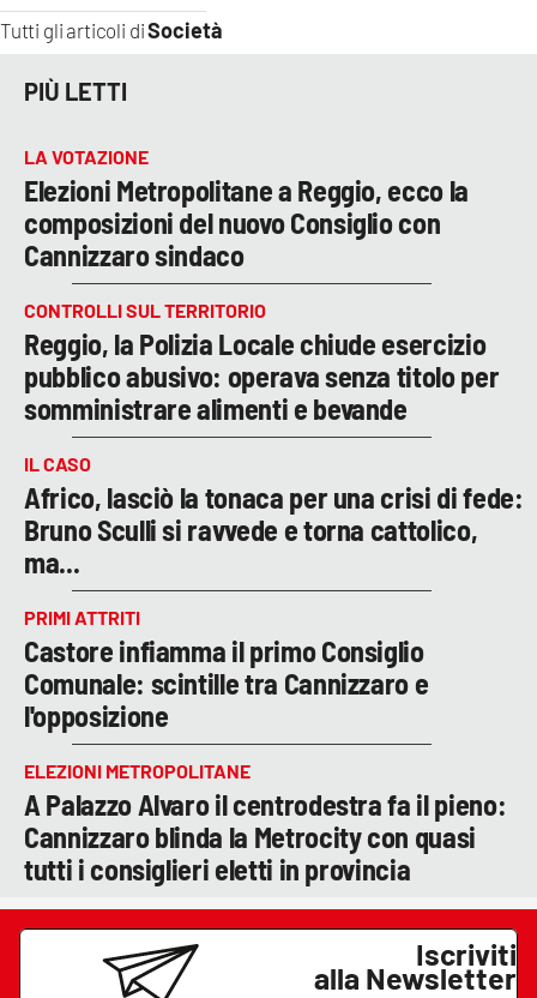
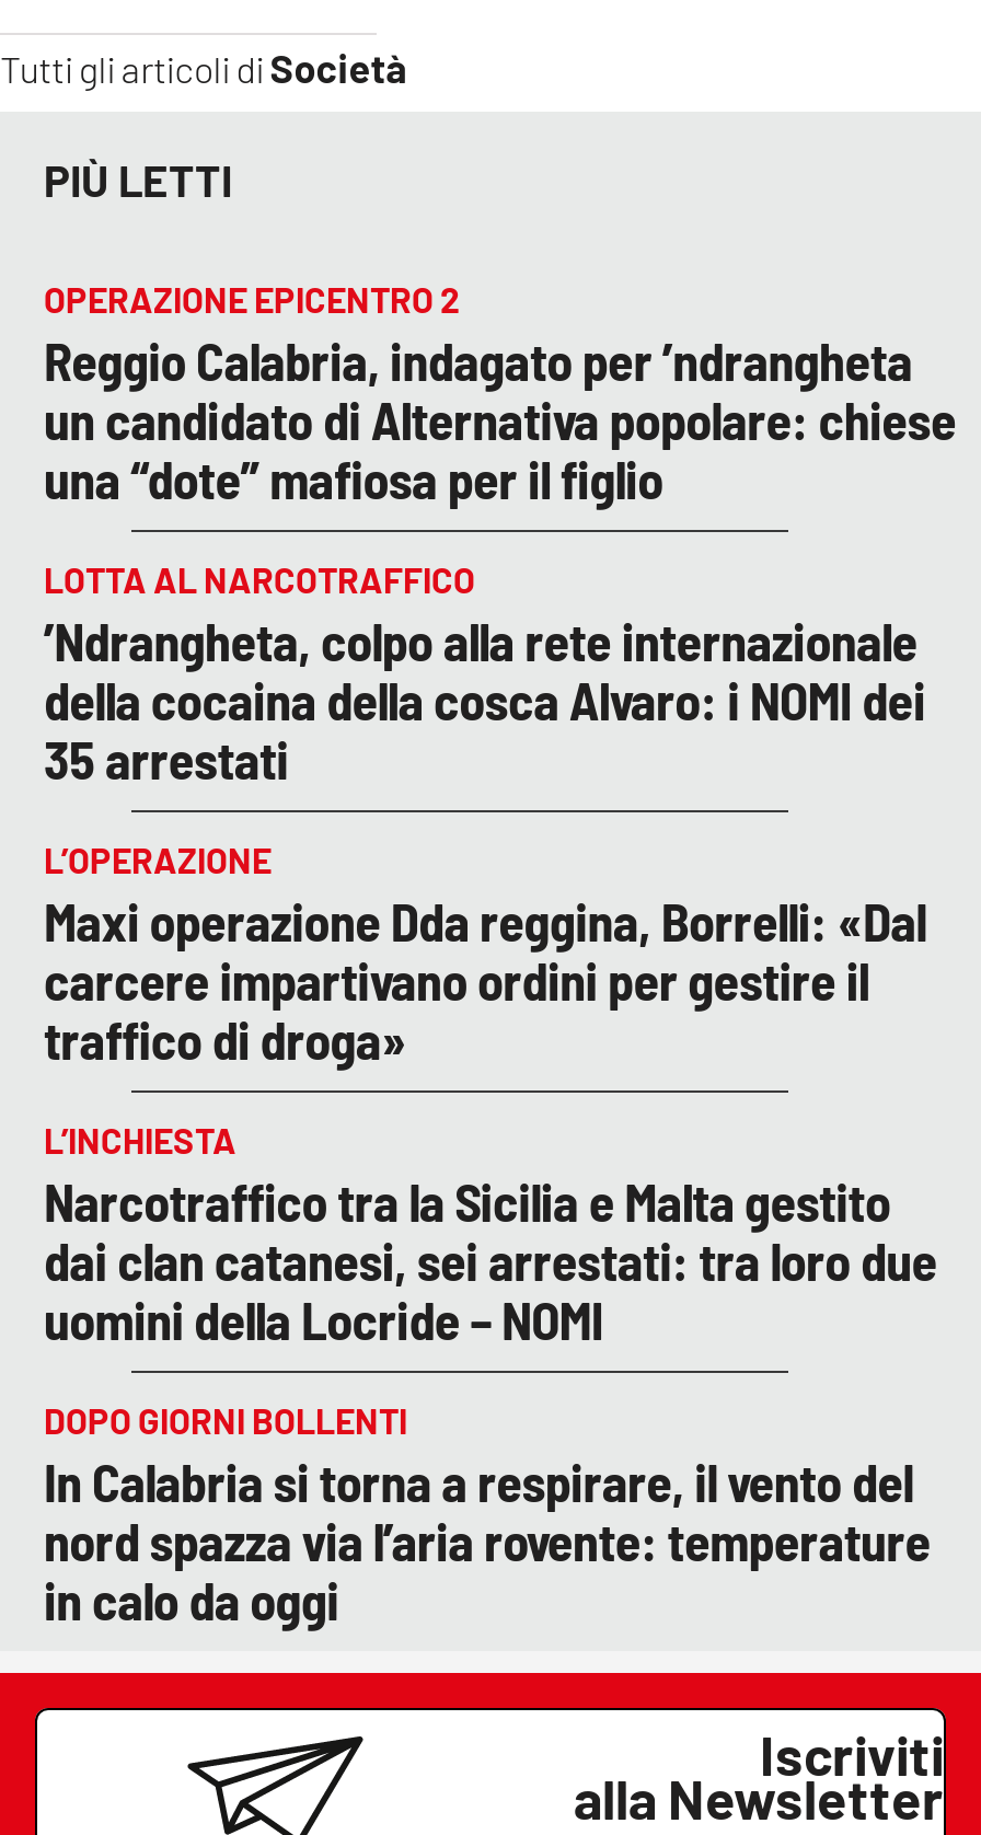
- LA VOTAZIONE
- Elezioni Metropolitane a Reggio, ecco la
- composizioni del nuovo Consiglio con
- Cannizzaro sindaco
+ OPERAZIONE EPICENTRO 2
+ Reggio Calabria, indagato per ’ndrangheta
+ un candidato di Alternativa popolare: chiese
+ una “dote” mafiosa per il figlio

- CONTROLLI SUL TERRITORIO
- Reggio, la Polizia Locale chiude esercizio
- pubblico abusivo: operava senza titolo per
- somministrare alimenti e bevande
+ LOTTA AL NARCOTRAFFICO
+ ’Ndrangheta, colpo alla rete internazionale
+ della cocaina della cosca Alvaro: i NOMI dei
+ 35 arrestati

- IL CASO
- Africo, lasciò la tonaca per una crisi di fede:
- Bruno Sculli si ravvede e torna cattolico,
- ma...
+ L’OPERAZIONE
+ Maxi operazione Dda reggina, Borrelli: «Dal
+ carcere impartivano ordini per gestire il
+ traffico di droga»

- PRIMI ATTRITI
- Castore infiamma il primo Consiglio
- Comunale: scintille tra Cannizzaro e
- l'opposizione
+ L’INCHIESTA
+ Narcotraffico tra la Sicilia e Malta gestito
+ dai clan catanesi, sei arrestati: tra loro due
+ uomini della Locride – NOMI

- ELEZIONI METROPOLITANE
- A Palazzo Alvaro il centrodestra fa il pieno:
- Cannizzaro blinda la Metrocity con quasi
- tutti i consiglieri eletti in provincia
+ DOPO GIORNI BOLLENTI
+ In Calabria si torna a respirare, il vento del
+ nord spazza via l’aria rovente: temperature
+ in calo da oggi
